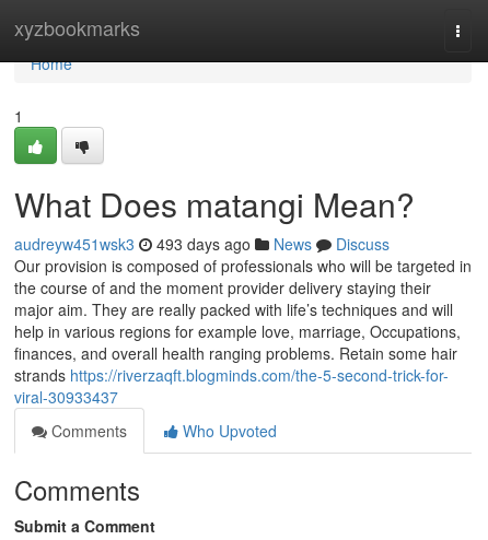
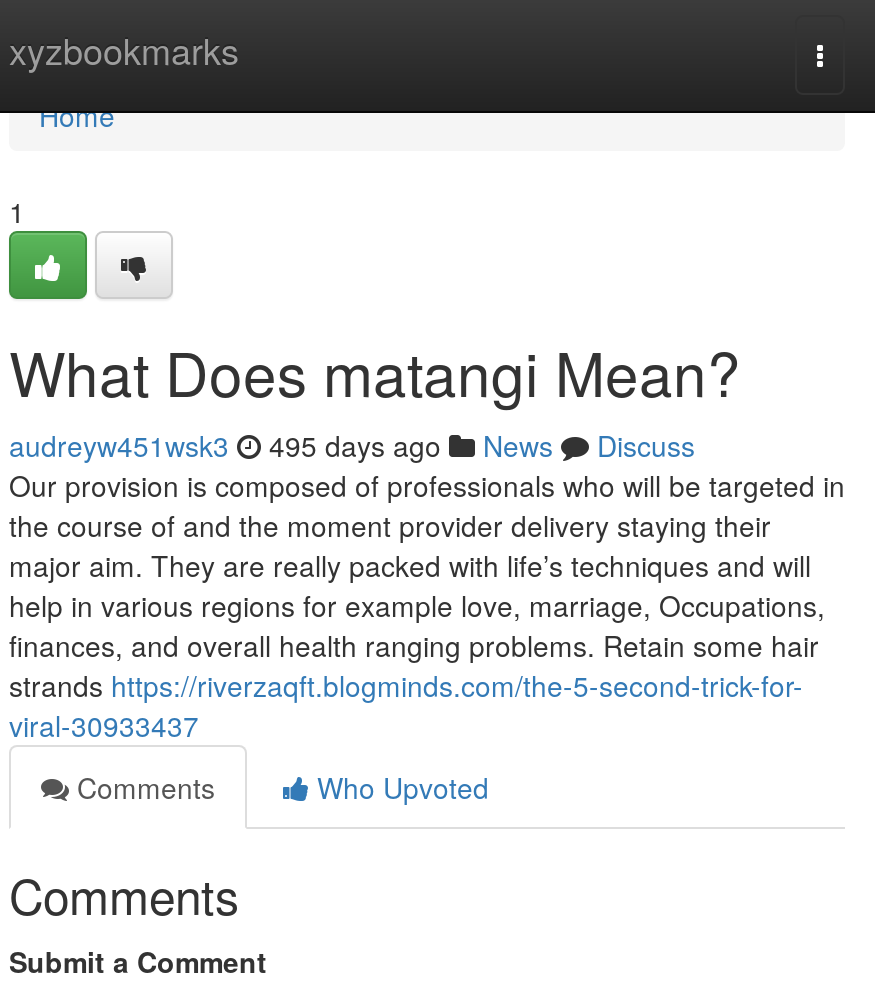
- audreyw451wsk3 493 days ago News Discuss
+ audreyw451wsk3 495 days ago News Discuss
